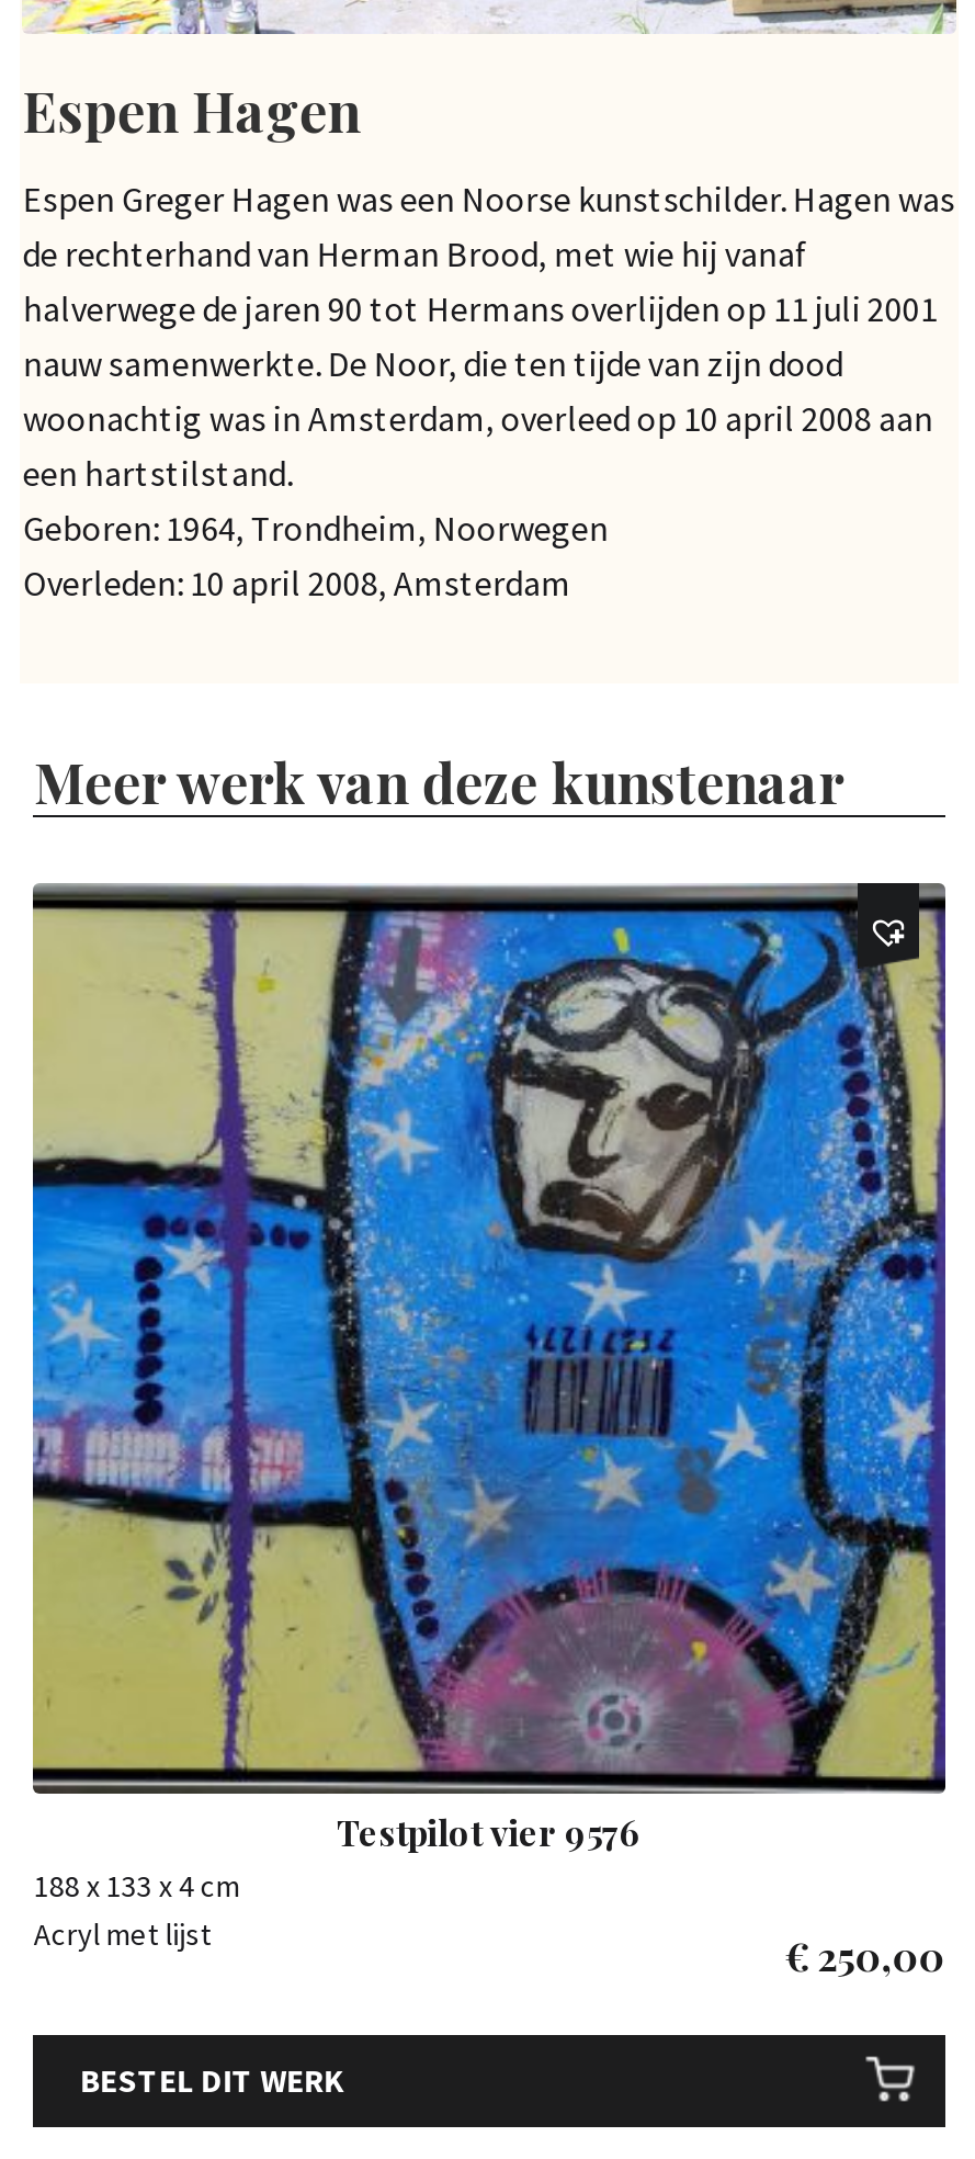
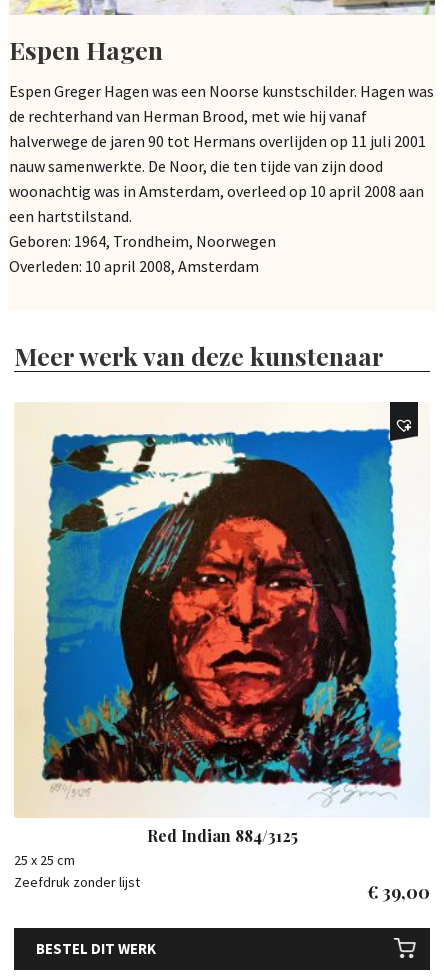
- [image]
- Testpilot vier 9576
- 188 x 133 x 4 cm
- Acryl met lijst
- € 250,00
+ [image]
+ Red Indian 884/3125
+ 25 x 25 cm
+ Zeefdruk zonder lijst
+ € 39,00
